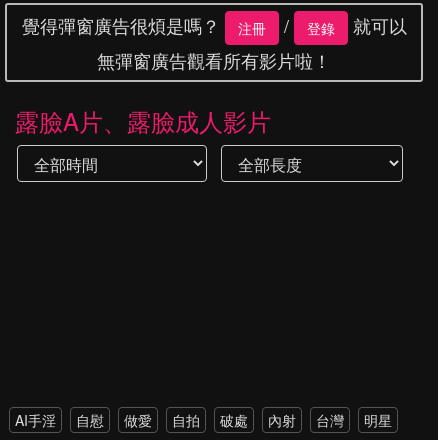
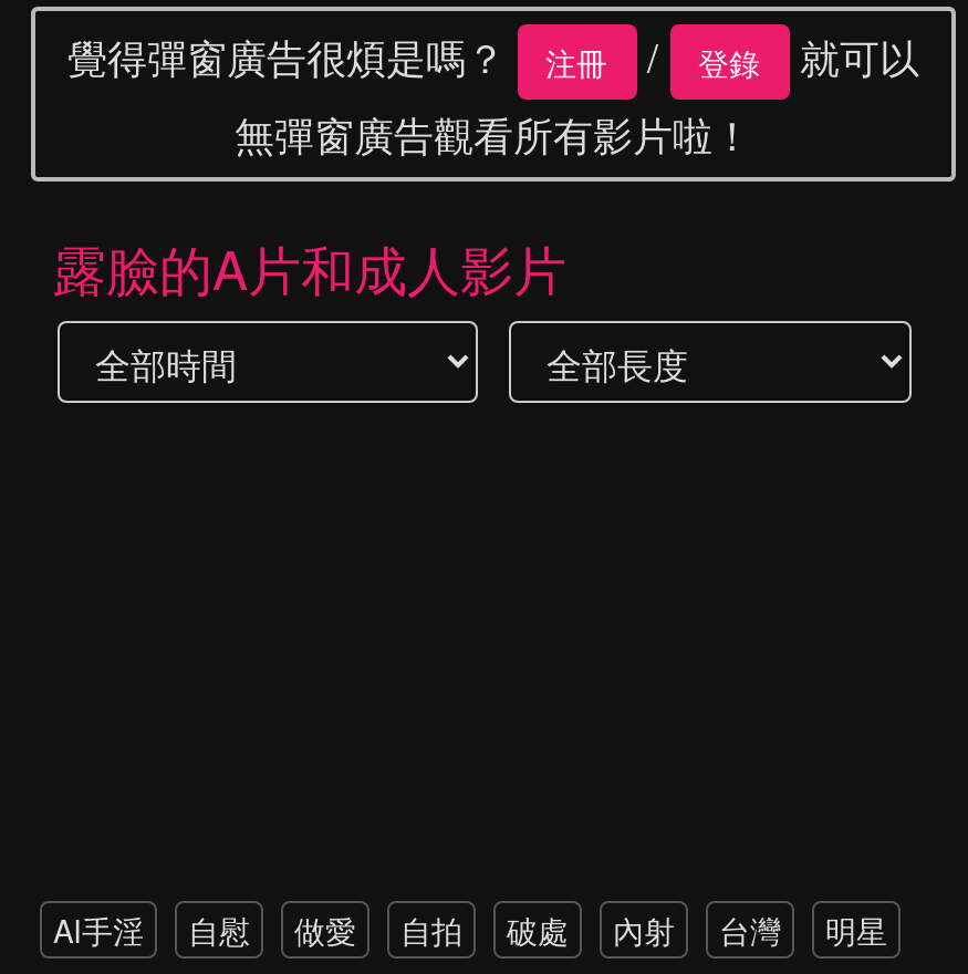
- 露臉A片、露臉成人影片
+ 露臉的A片和成人影片
